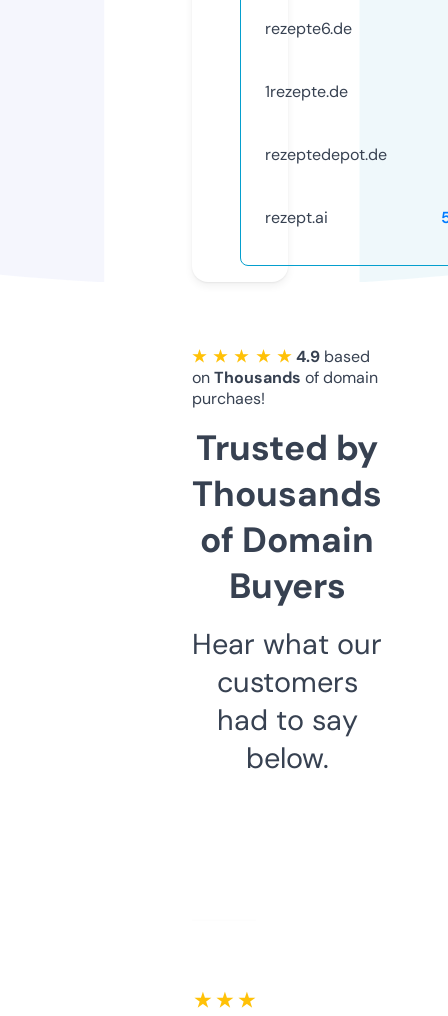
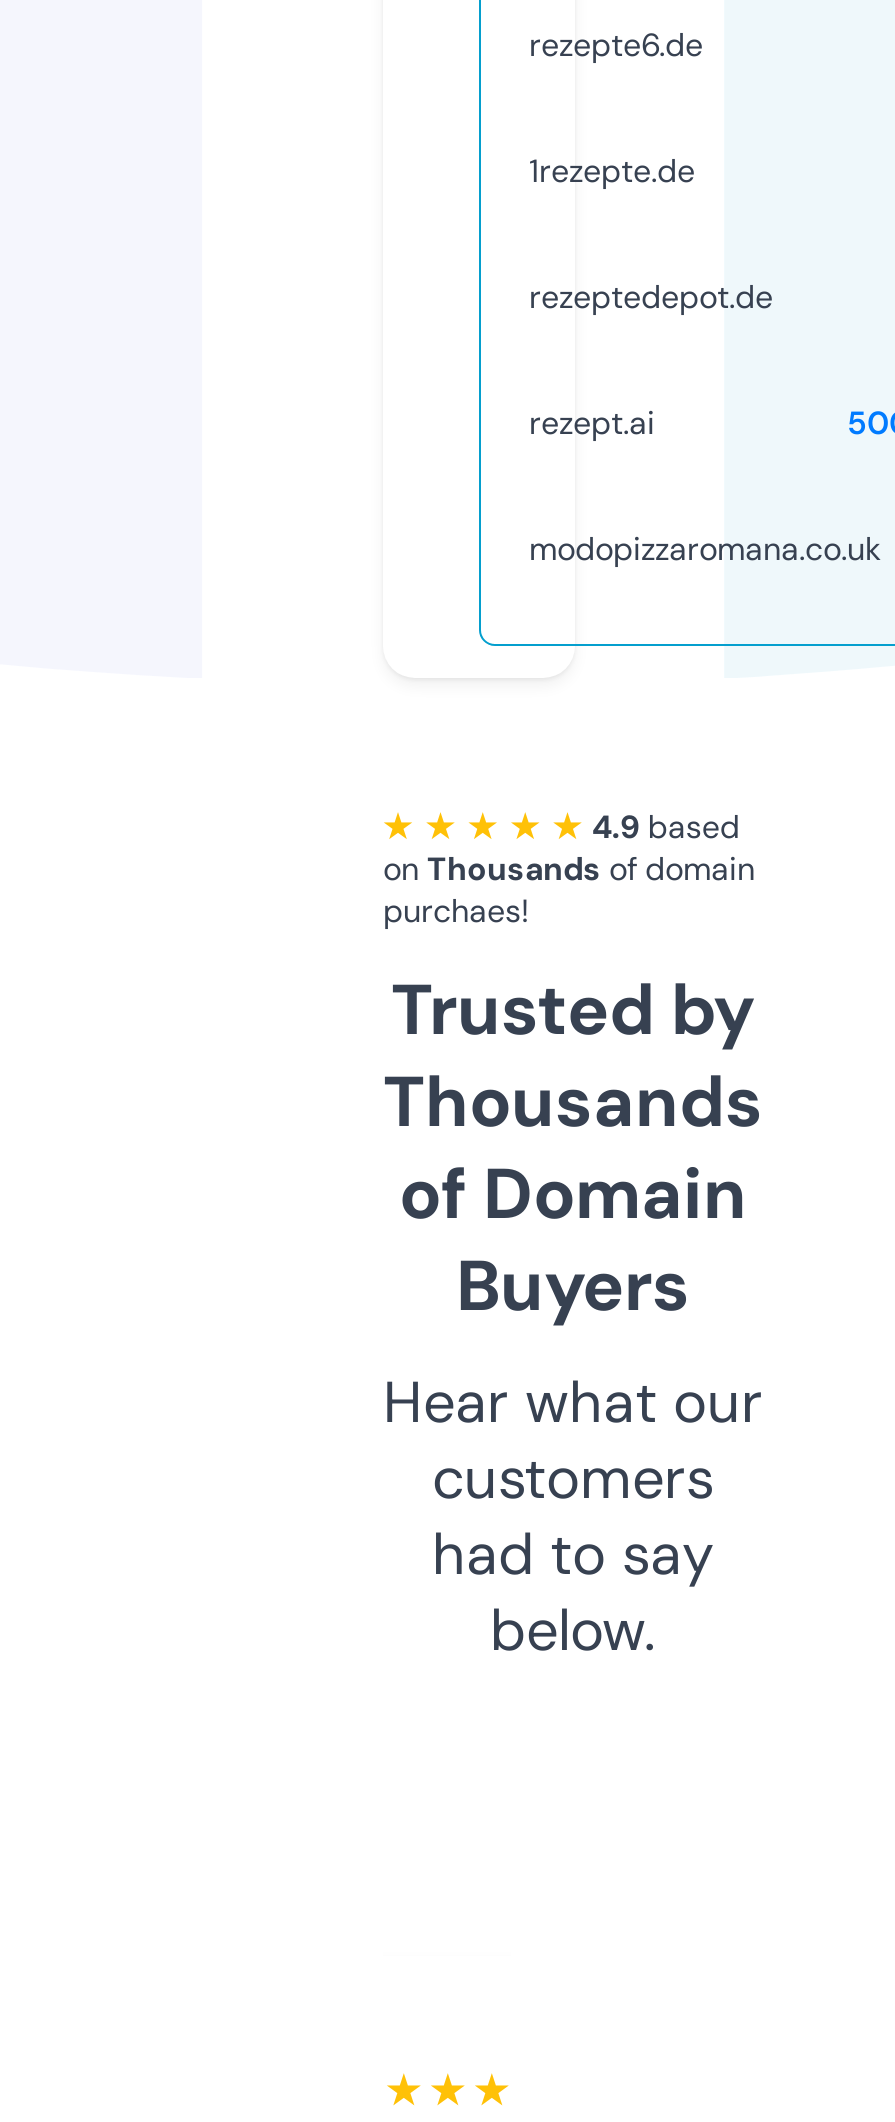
+ modopizzaromana.co.uk
